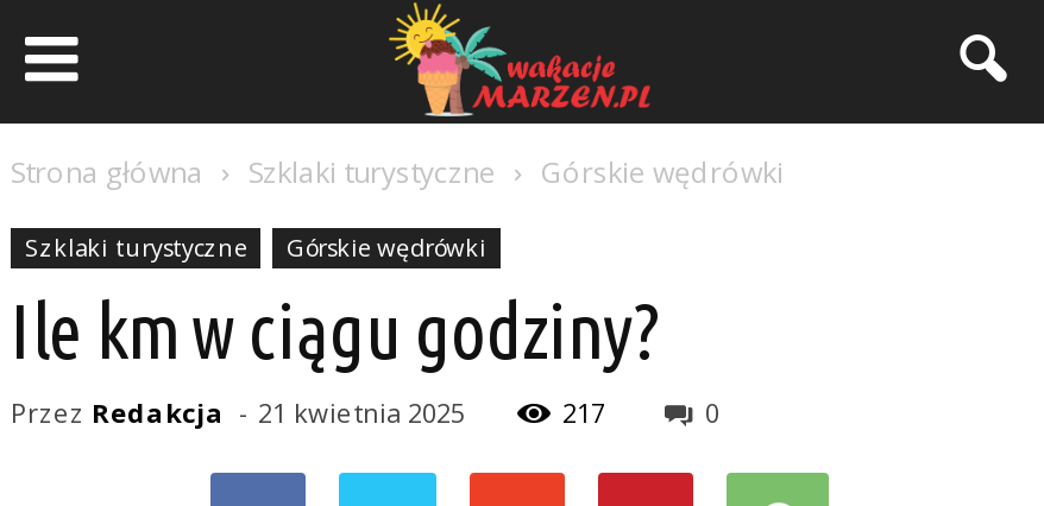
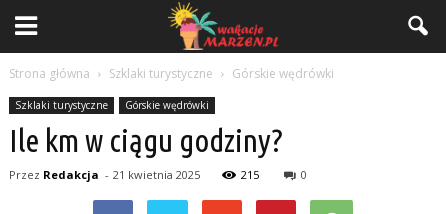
- 217
+ 215
